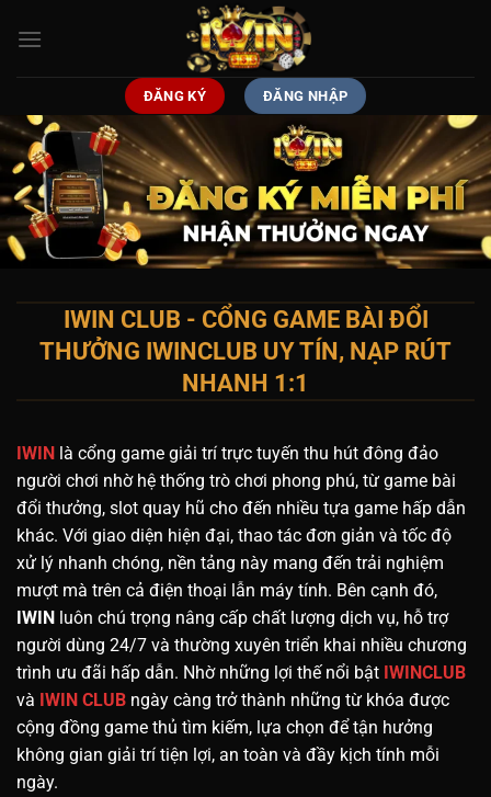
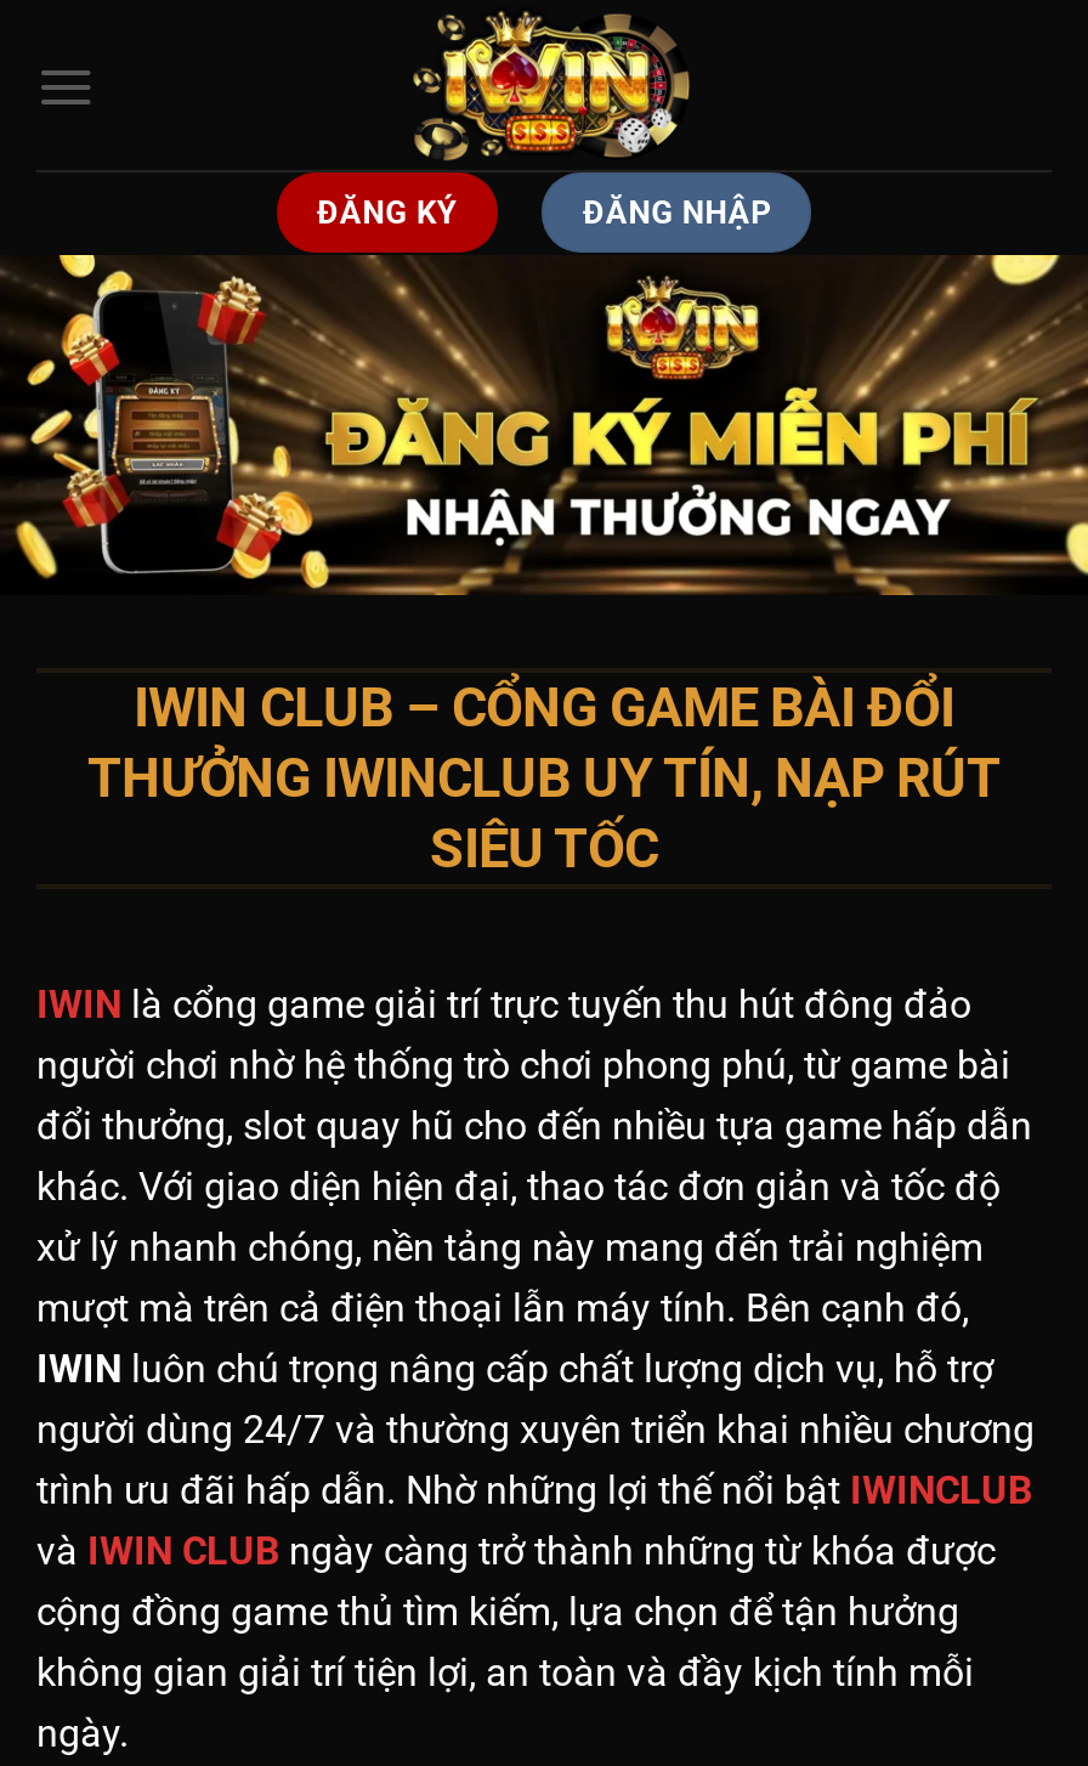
- IWIN CLUB - CỔNG GAME BÀI ĐỔI
+ IWIN CLUB – CỔNG GAME BÀI ĐỔI

- NHANH 1:1
+ SIÊU TỐC
